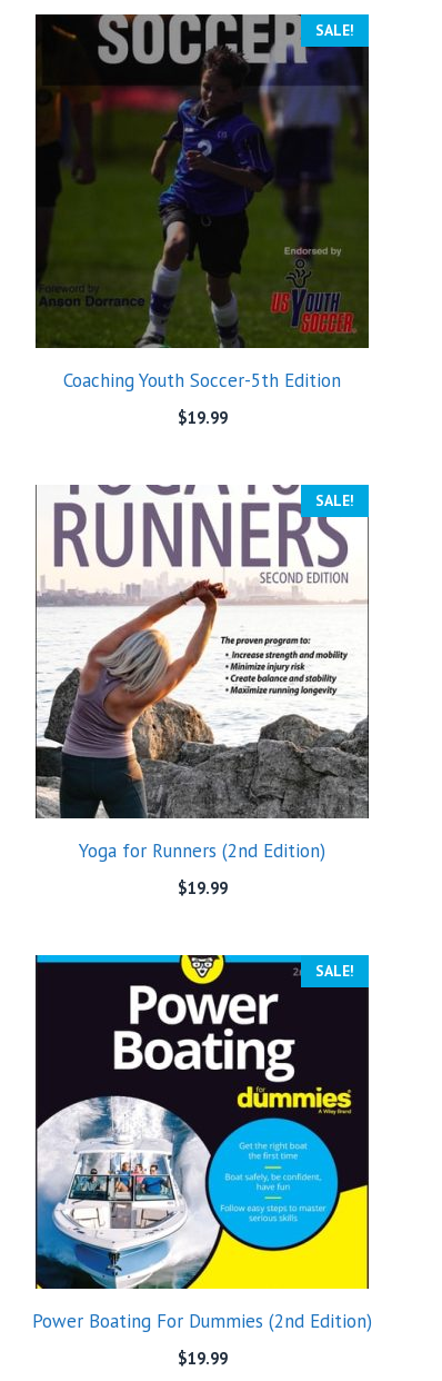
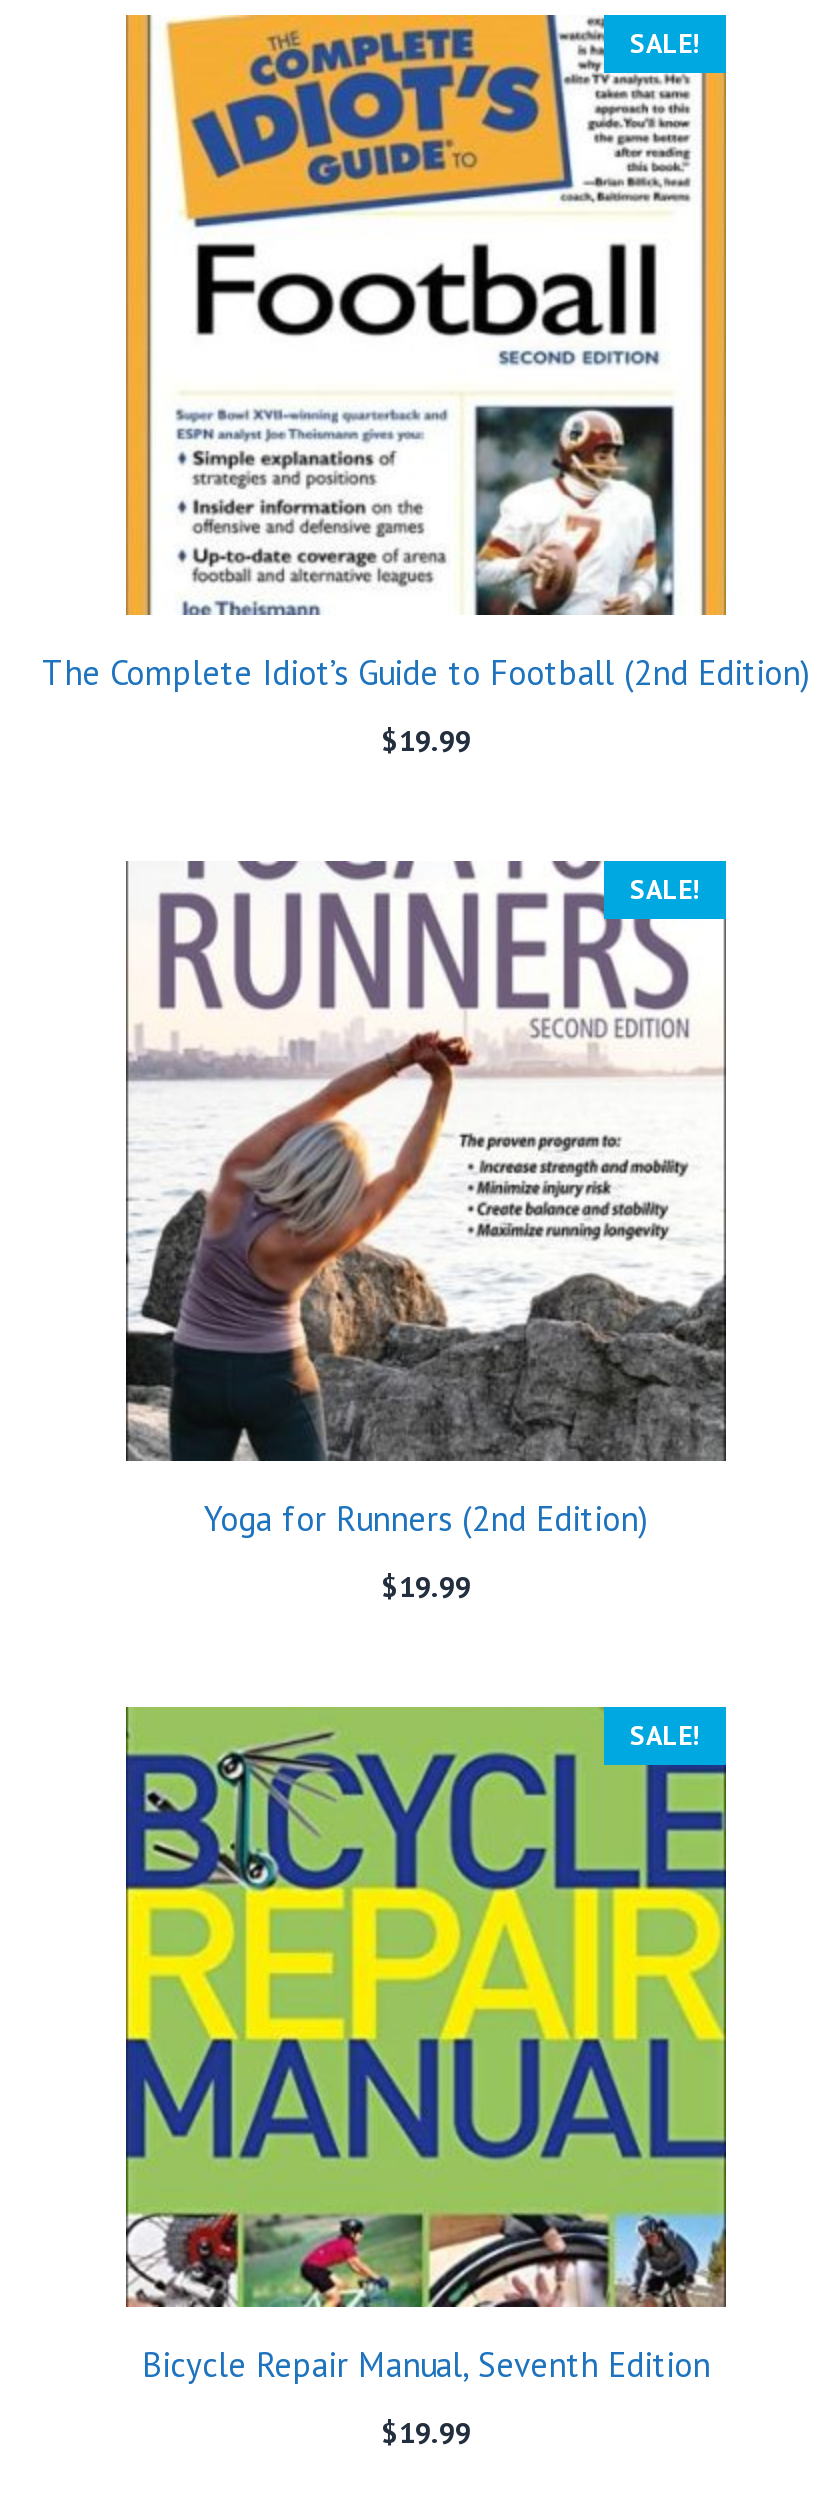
- [image]
- Coaching Youth Soccer-5th Edition
+ [image]
+ The Complete Idiot’s Guide to Football (2nd Edition)

- [image]
- Power Boating For Dummies (2nd Edition)
+ [image]
+ Bicycle Repair Manual, Seventh Edition
